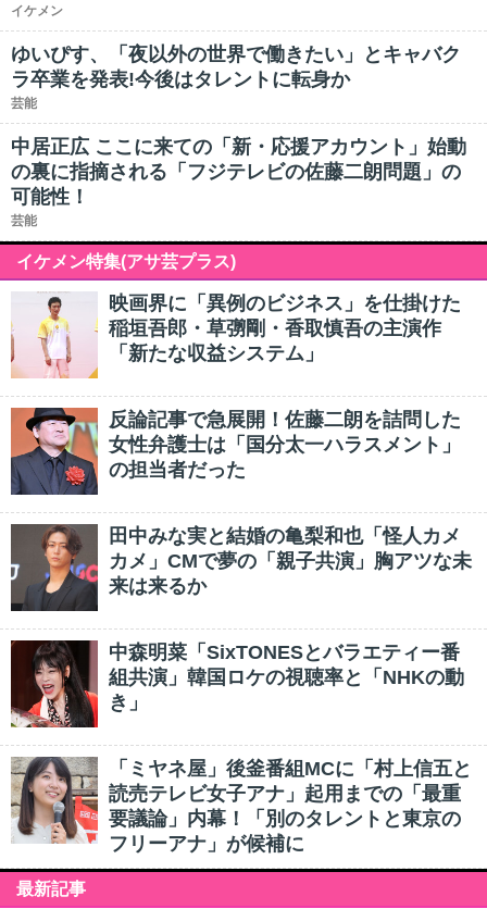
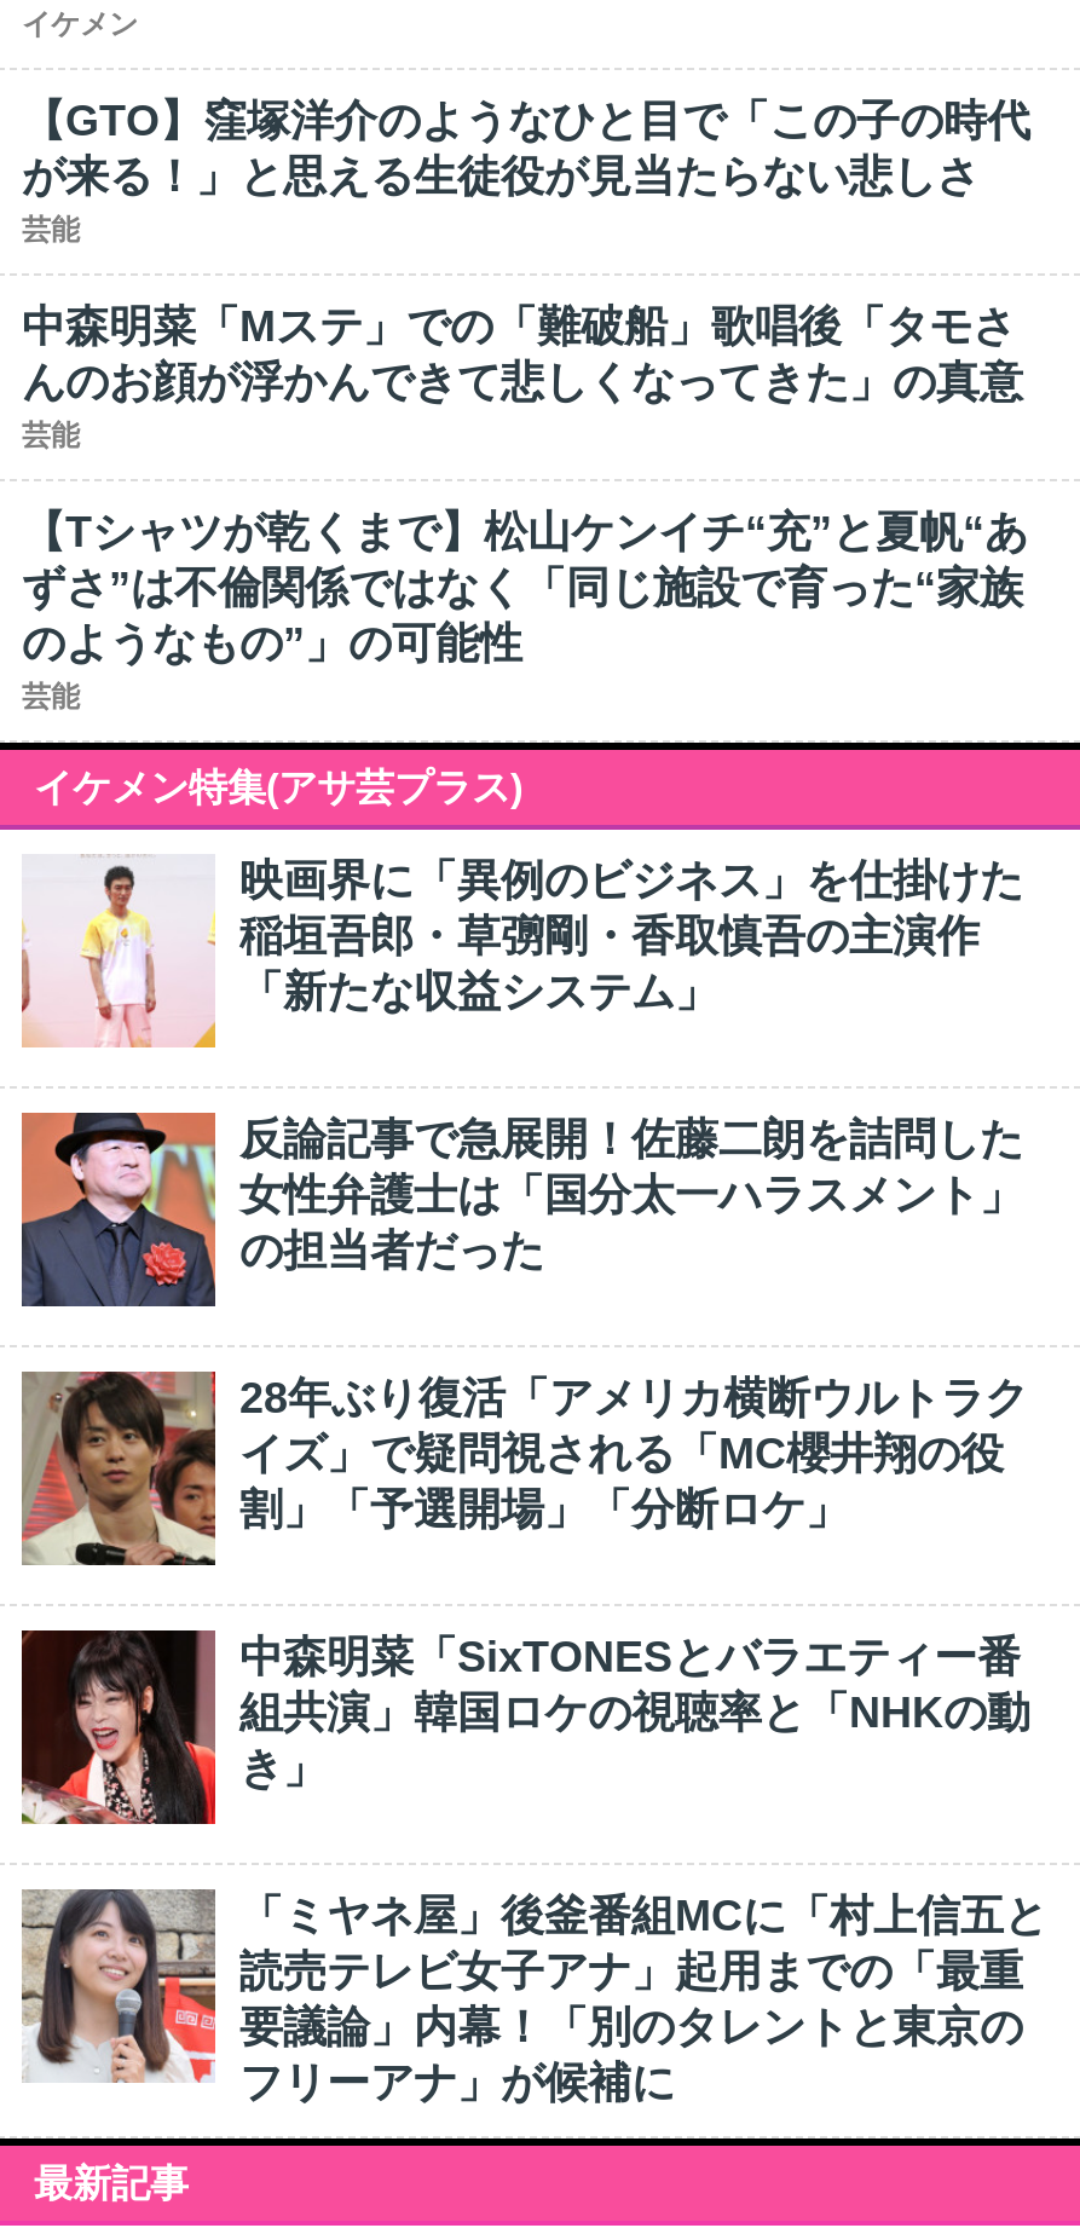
- ゆいぴす、「夜以外の世界で働きたい」とキャバク
- ラ卒業を発表!今後はタレントに転身か
+ 【GTO】窪塚洋介のようなひと目で「この子の時代
+ が来る！」と思える生徒役が見当たらない悲しさ

- 中居正広 ここに来ての「新・応援アカウント」始動
- の裏に指摘される「フジテレビの佐藤二朗問題」の
- 可能性！
+ 中森明菜「Mステ」での「難破船」歌唱後「タモさ
+ んのお顔が浮かんできて悲しくなってきた」の真意
+ 芸能
+ 【Tシャツが乾くまで】松山ケンイチ“充”と夏帆“あ
+ ずさ”は不倫関係ではなく「同じ施設で育った“家族
+ のようなもの”」の可能性

- [image]
- 田中みな実と結婚の亀梨和也「怪人カメ
- カメ」CMで夢の「親子共演」胸アツな未
- 来は来るか
+ [image]
+ 28年ぶり復活「アメリカ横断ウルトラク
+ イズ」で疑問視される「MC櫻井翔の役
+ 割」「予選開場」「分断ロケ」
